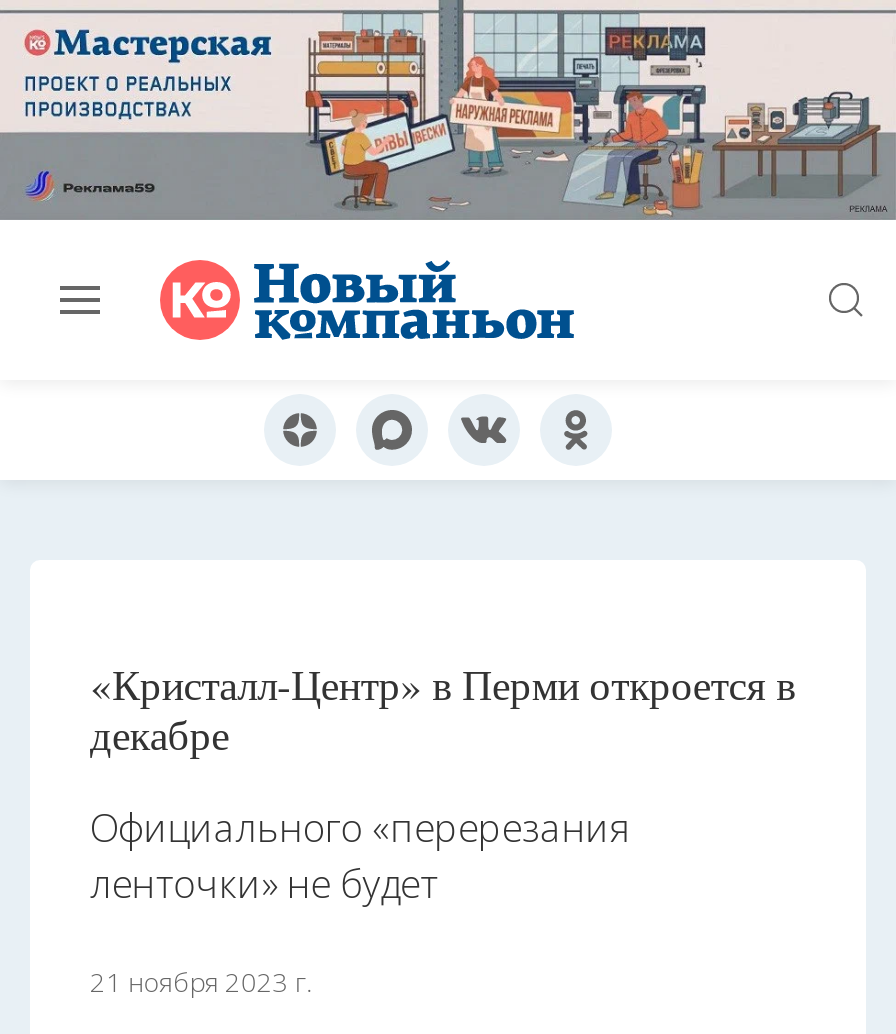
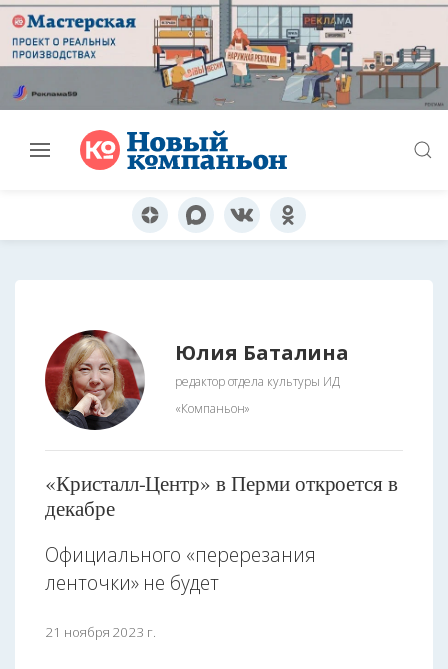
+ [image]
+ Юлия Баталина
+ редактор отдела культуры ИД
+ «Компаньон»
